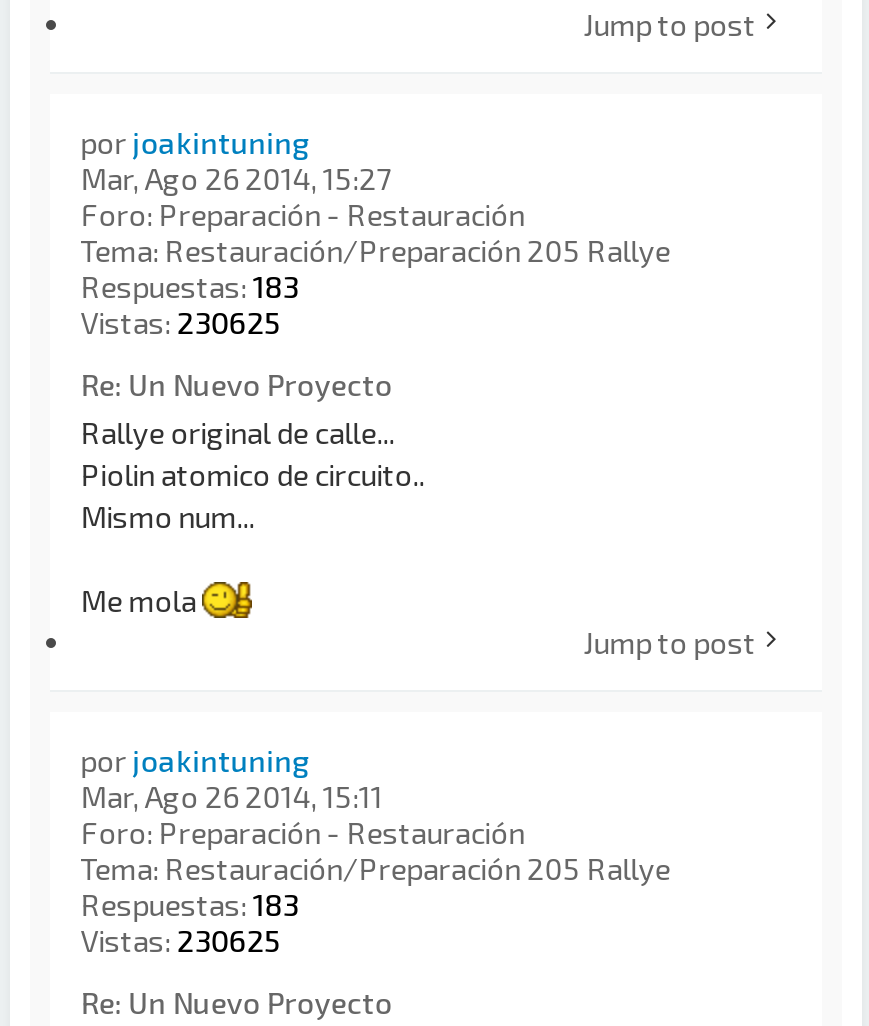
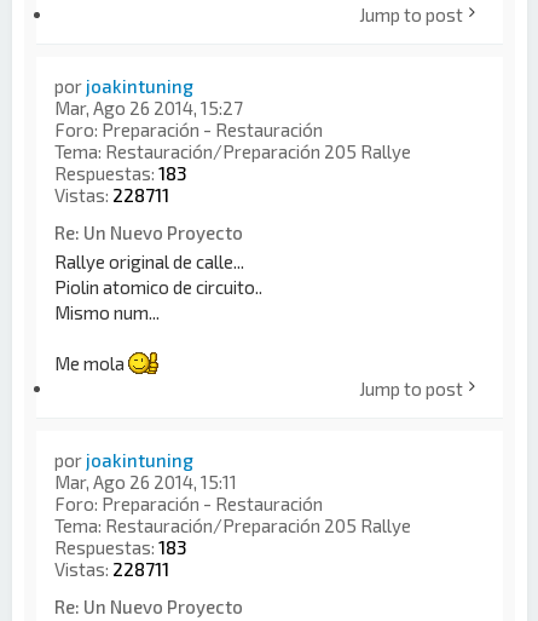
- Vistas: 230625
+ Vistas: 228711

- Vistas: 230625
+ Vistas: 228711
